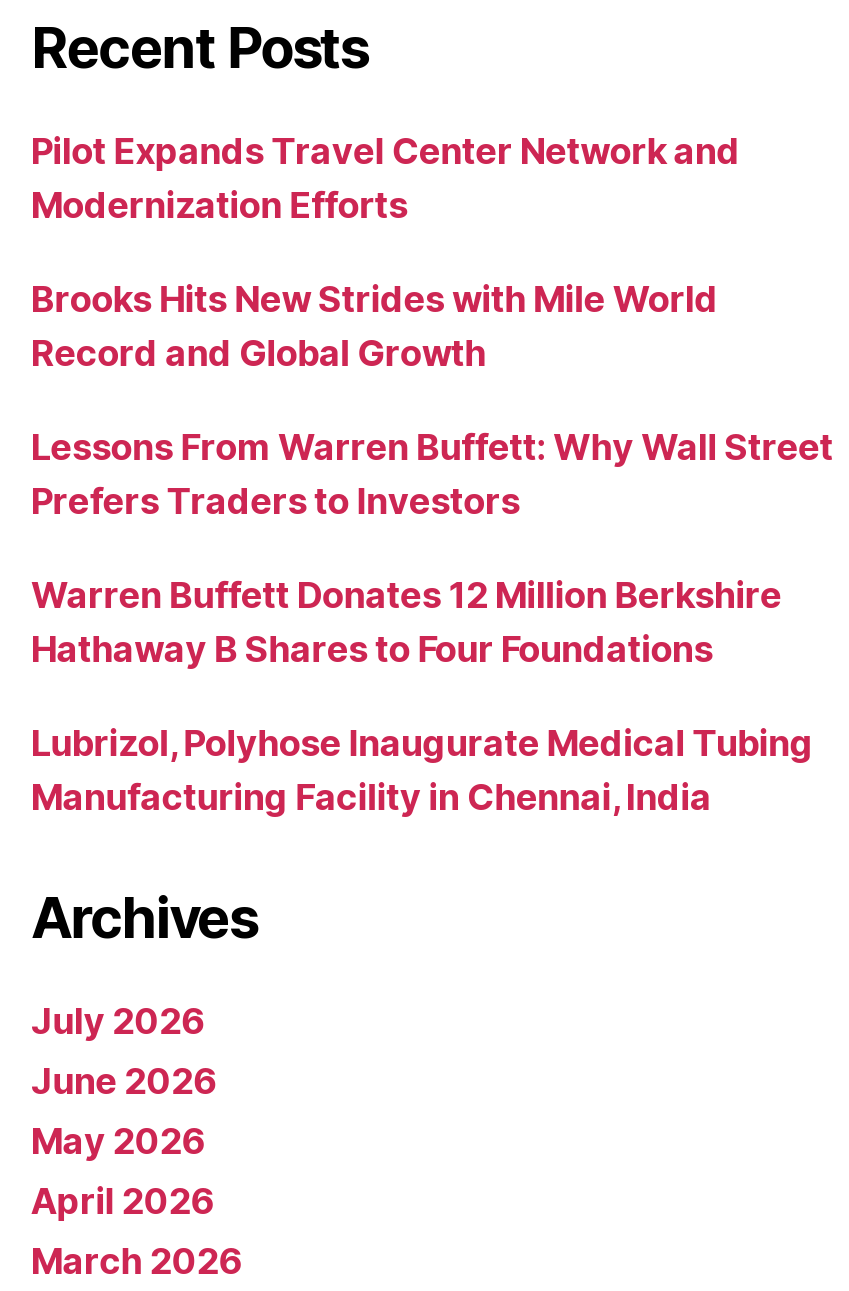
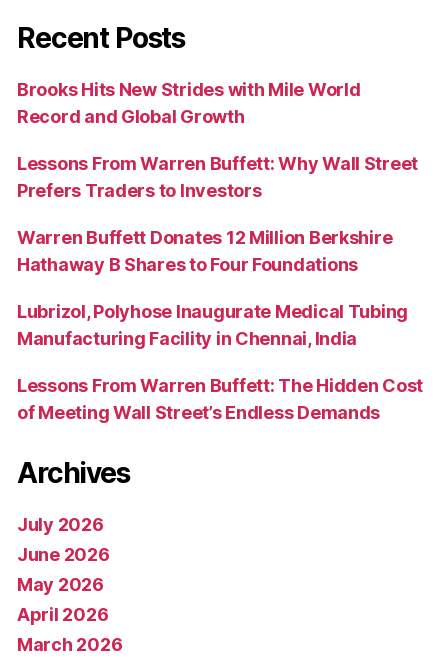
- Pilot Expands Travel Center Network and
- Modernization Efforts

moved up: Brooks Hits New Strides with Mile World | Record and Global Growth | Lessons From Warren Buffett: Why Wall Street | Prefers Traders to Investors | Warren Buffett Donates 12 Million Berkshire | Hathaway B Shares to Four Foundations | Lubrizol, Polyhose Inaugurate Medical Tubing | Manufacturing Facility in Chennai, India

+ Lessons From Warren Buffett: The Hidden Cost
+ of Meeting Wall Street’s Endless Demands
